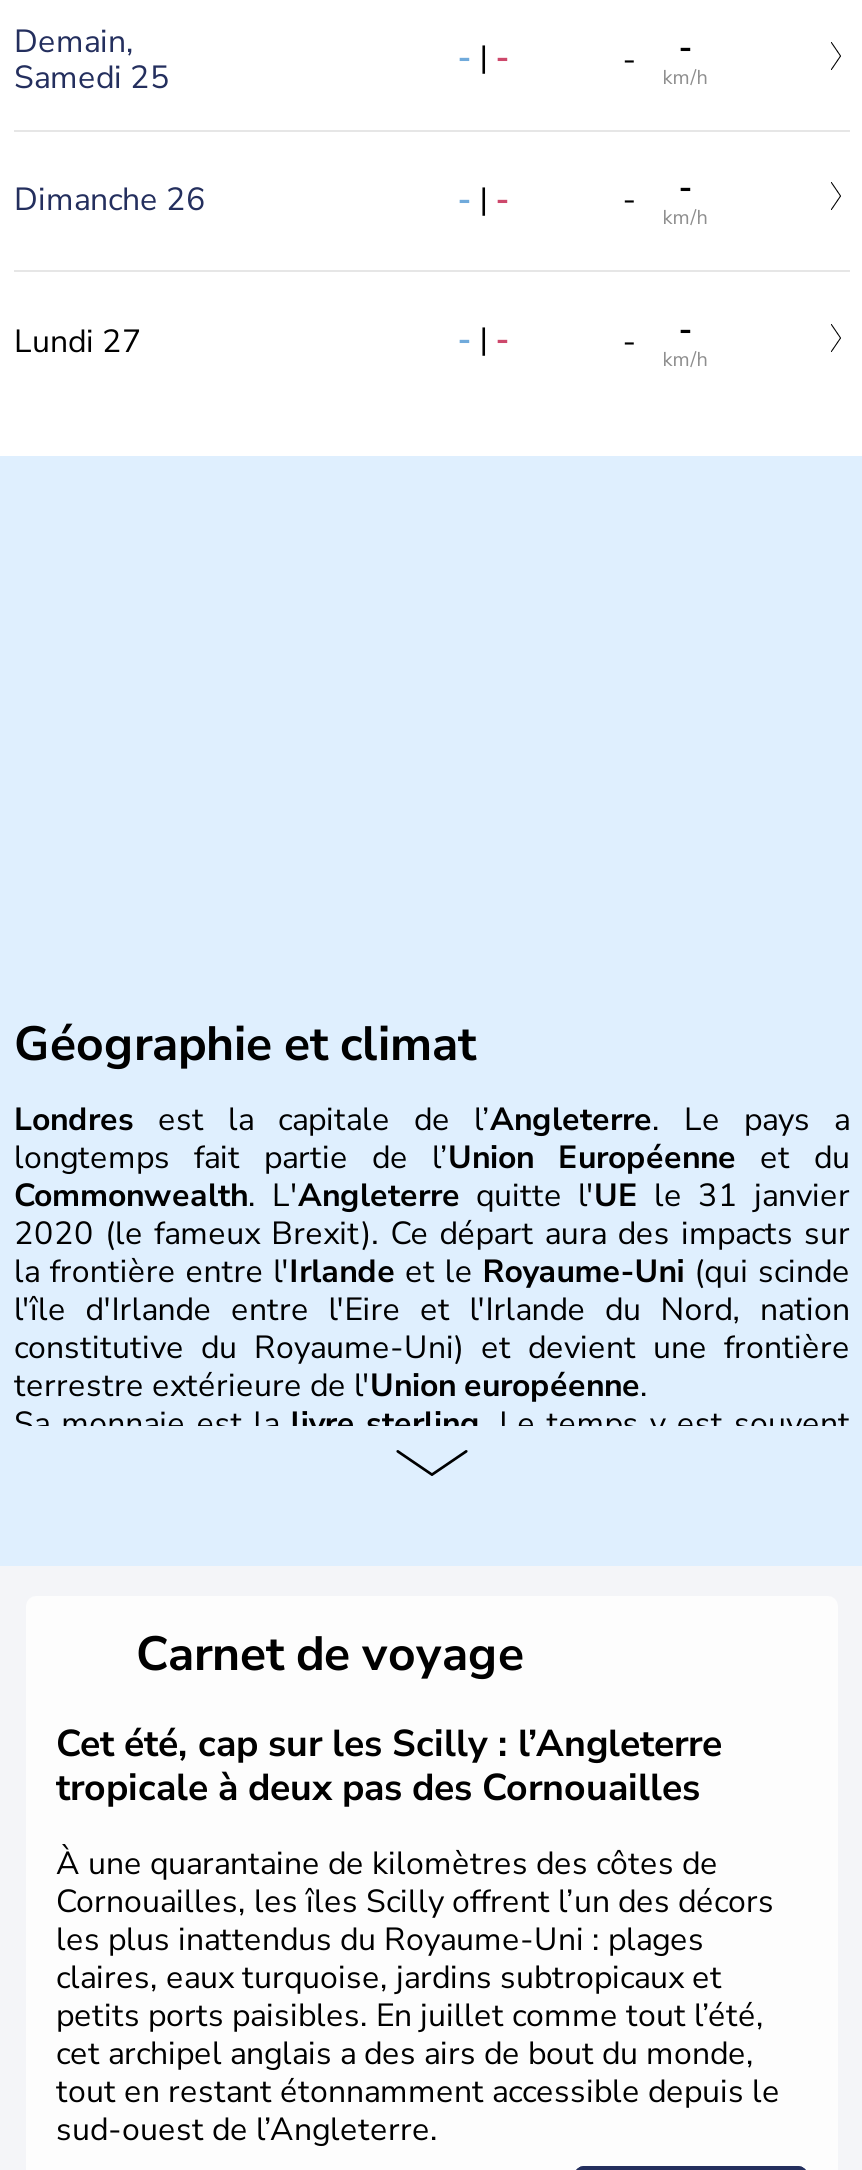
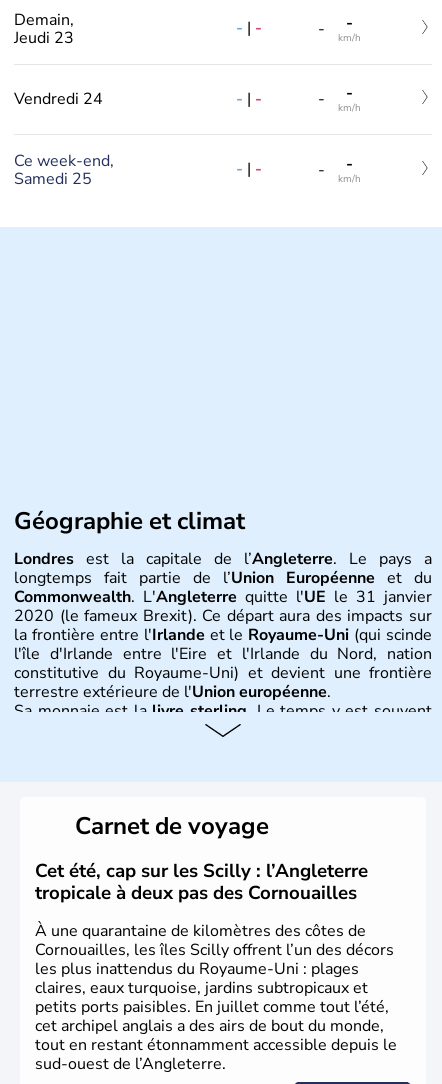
- Samedi 25
+ Jeudi 23

- Dimanche 26
+ Vendredi 24

- Lundi 27
+ Ce week-end,
+ Samedi 25
